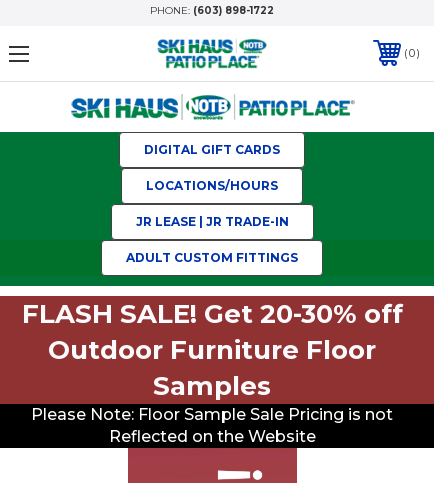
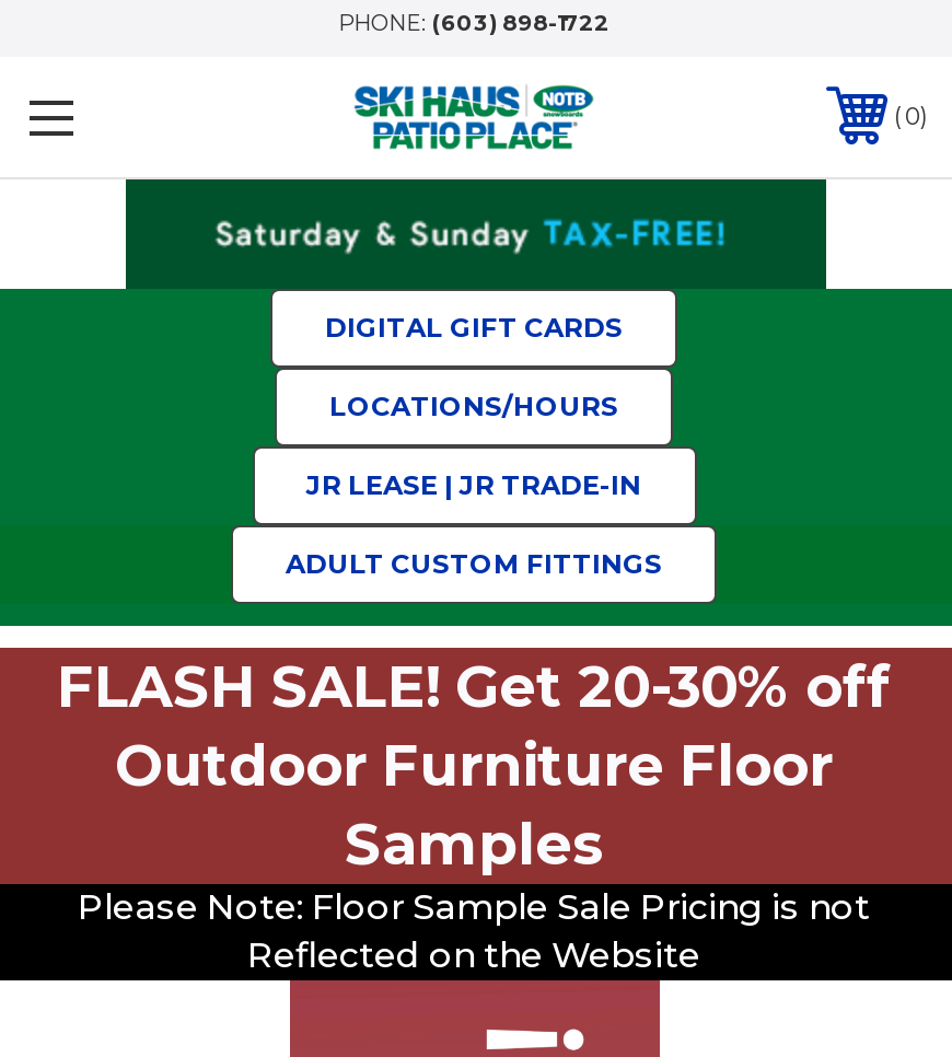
- [image]
+ [image]
